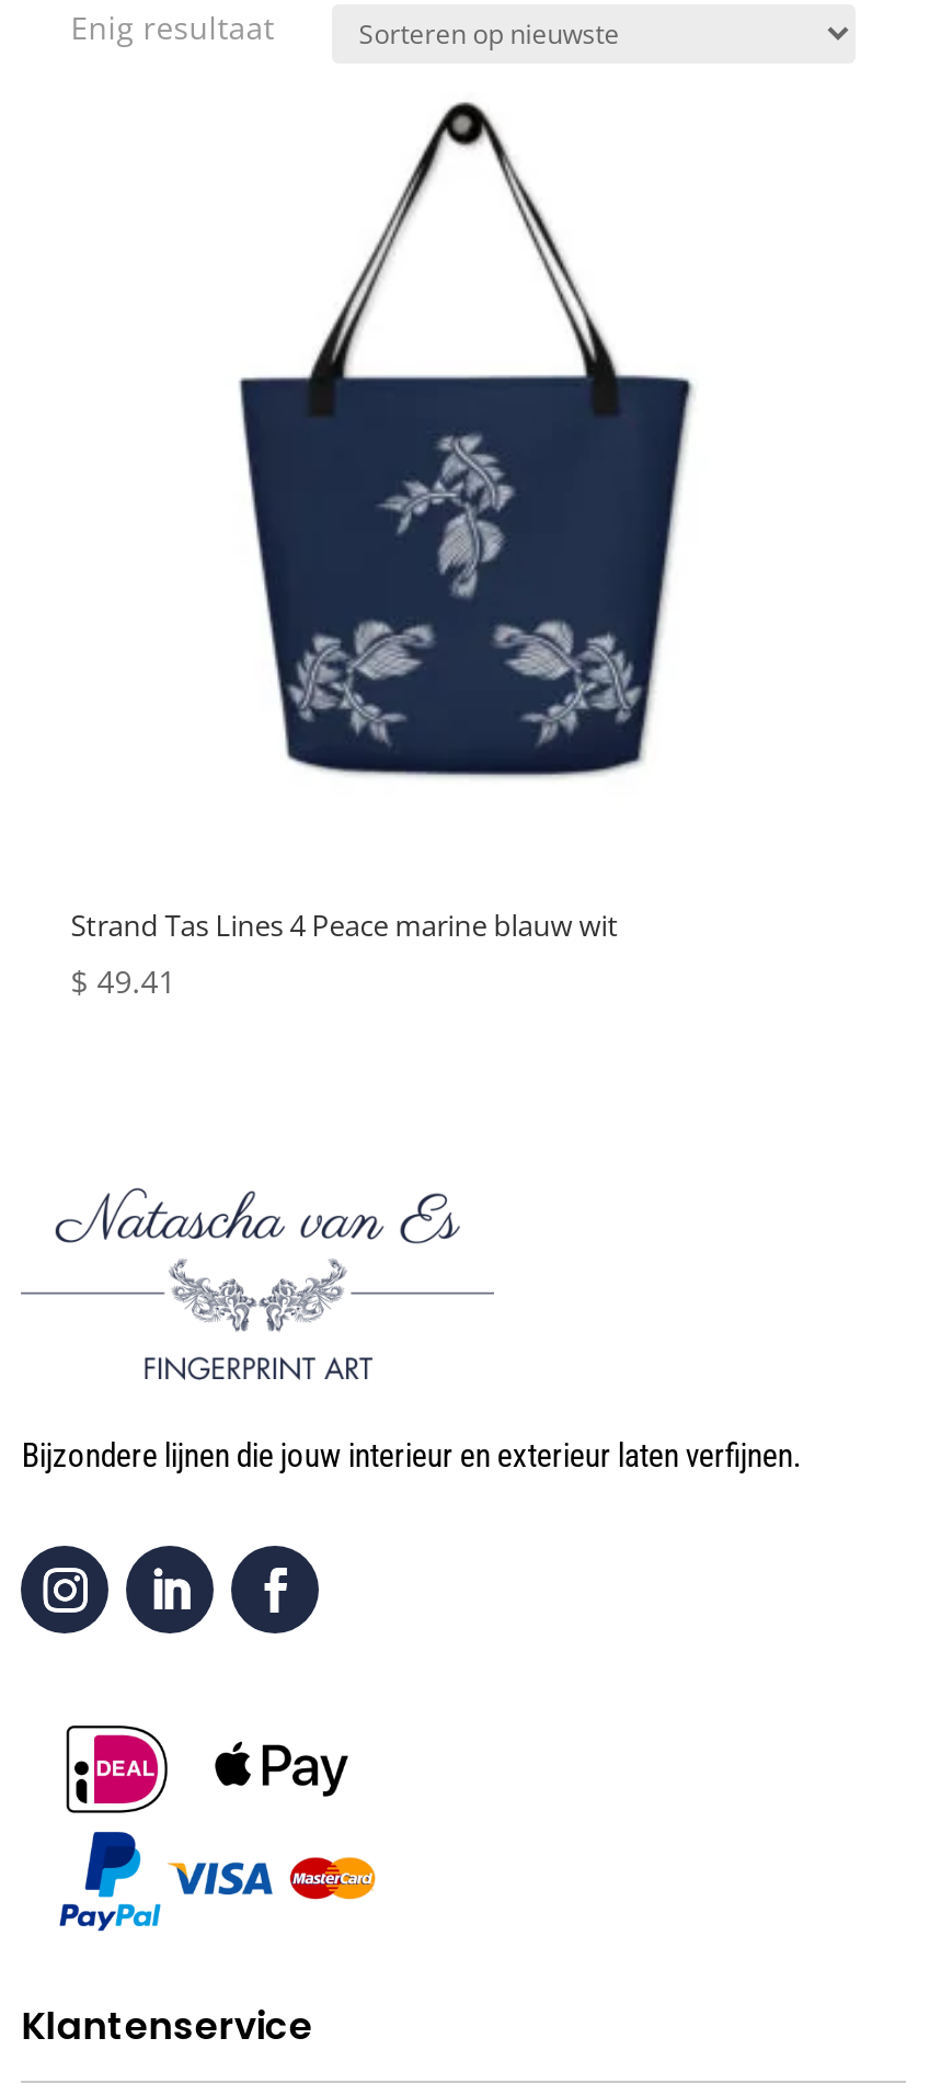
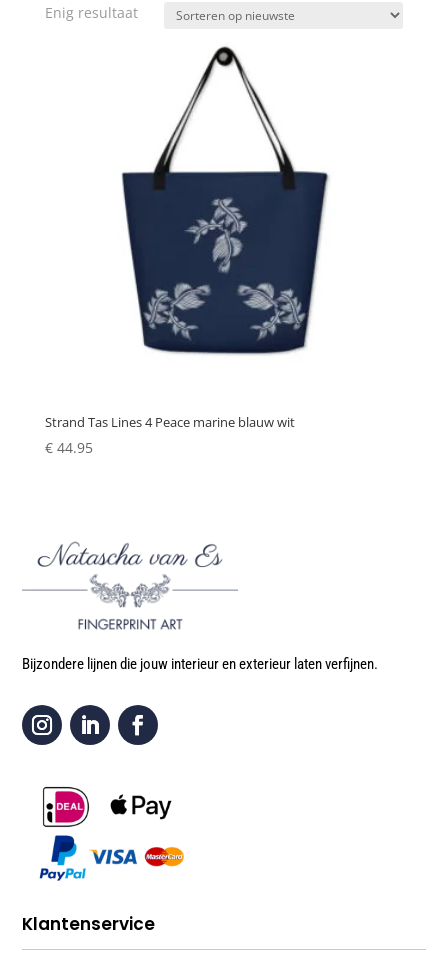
- $49.41
+ €44.95
